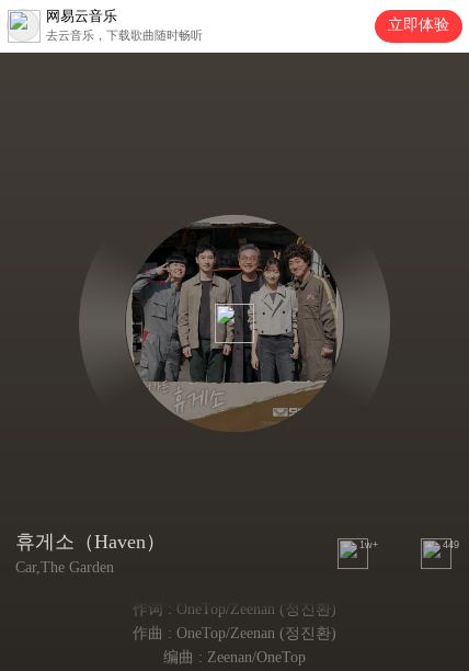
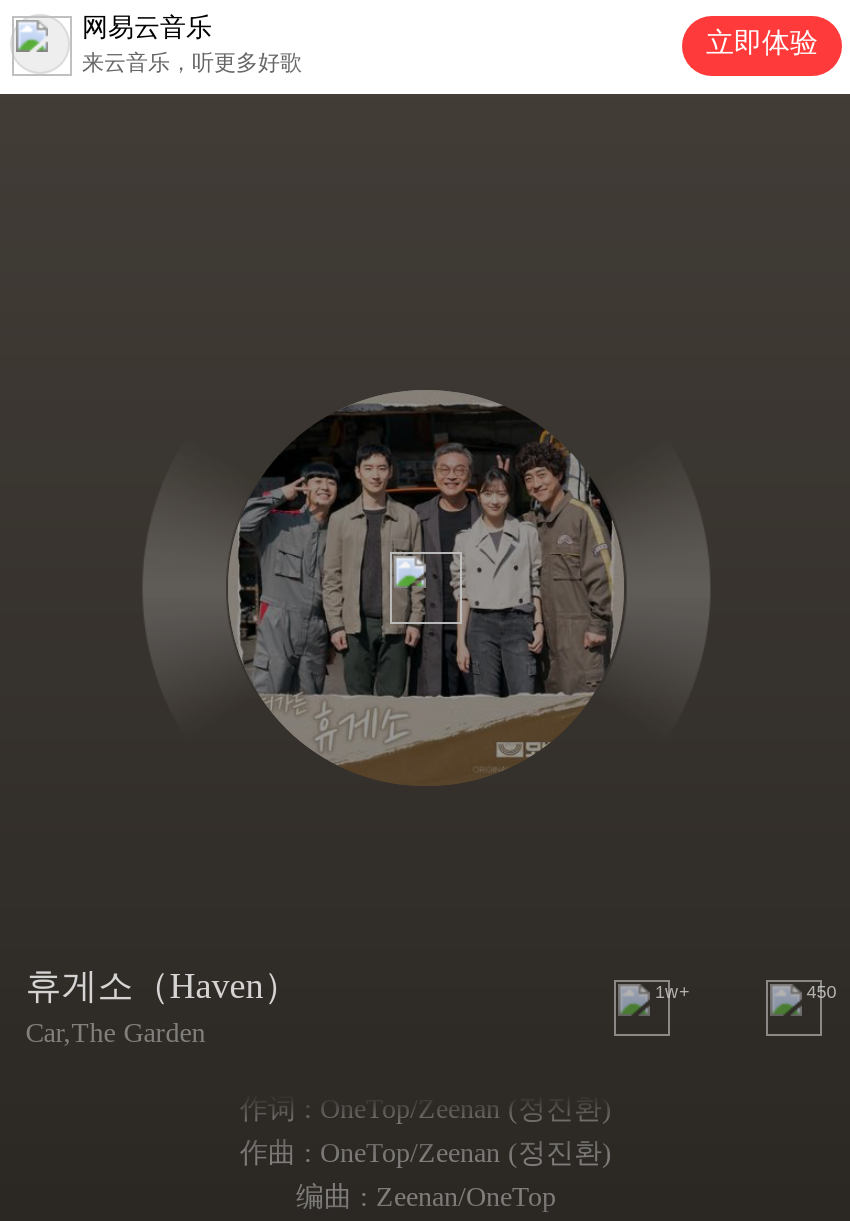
- 去云音乐，下载歌曲随时畅听
+ 来云音乐，听更多好歌

- 449
+ 450
